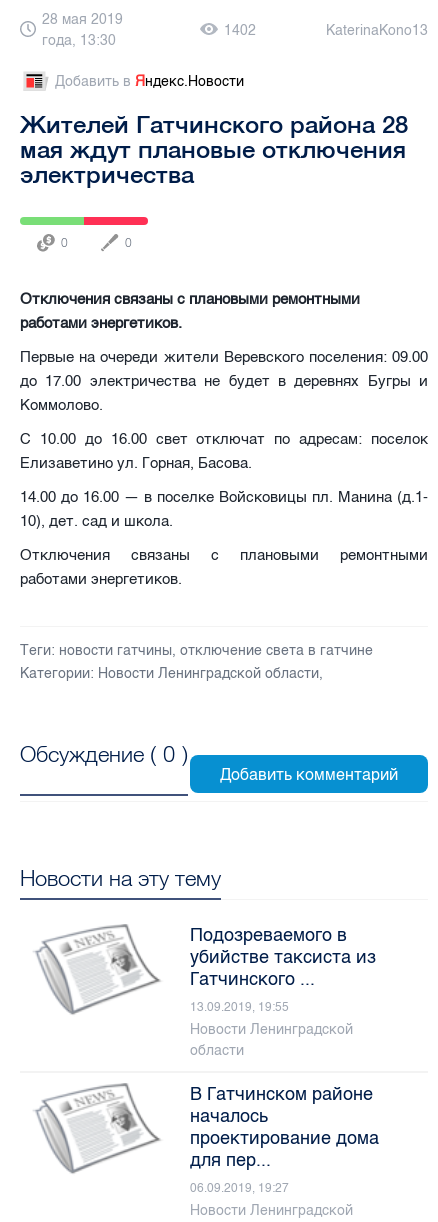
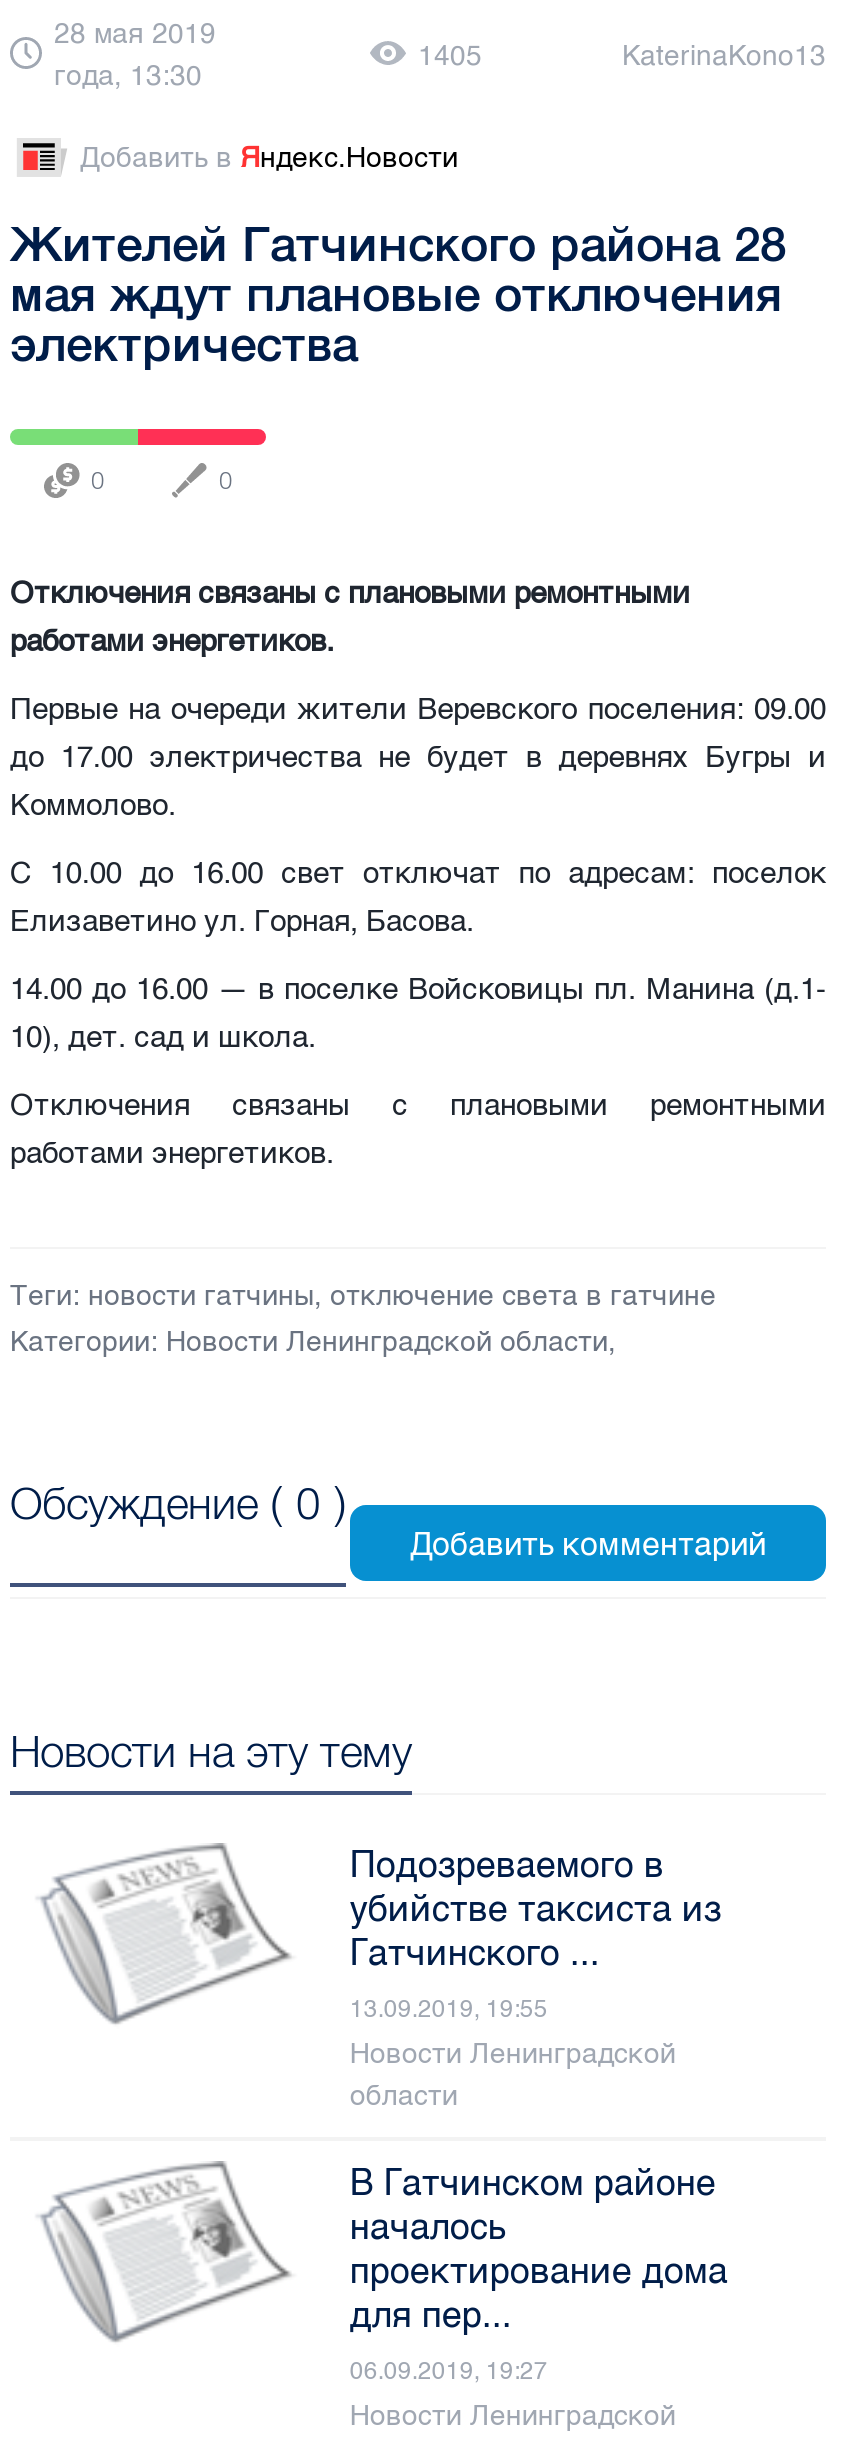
- 1402
+ 1405
